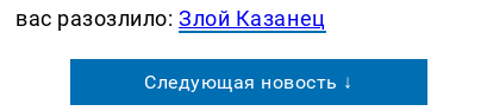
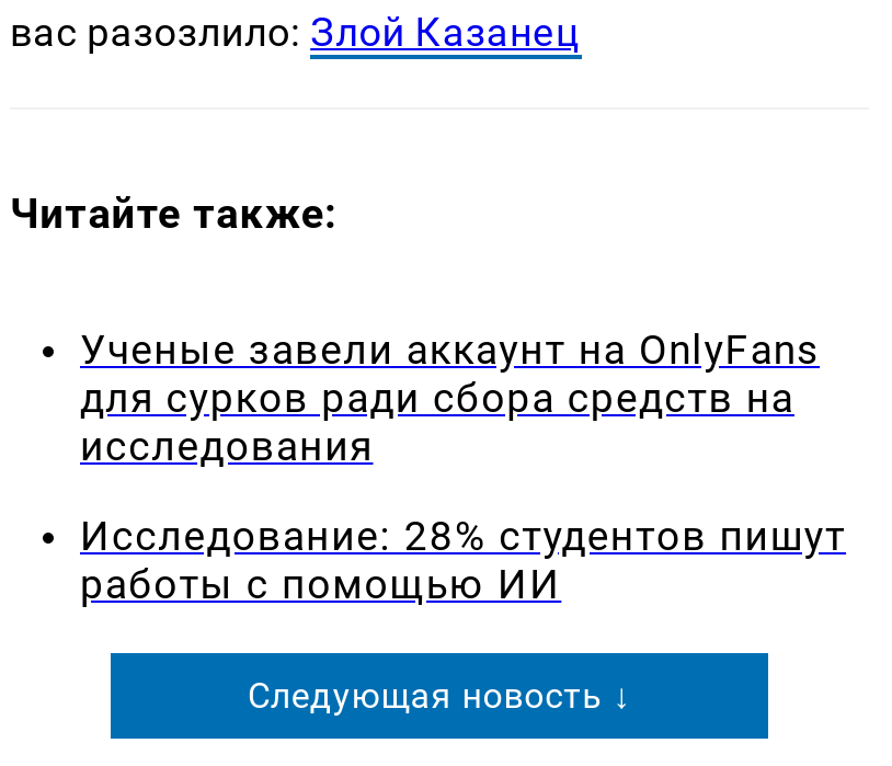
+ Читайте также:
+ Ученые завели аккаунт на OnlyFans
+ для сурков ради сбора средств на
+ исследования
+ Исследование: 28% студентов пишут
+ работы с помощью ИИ
